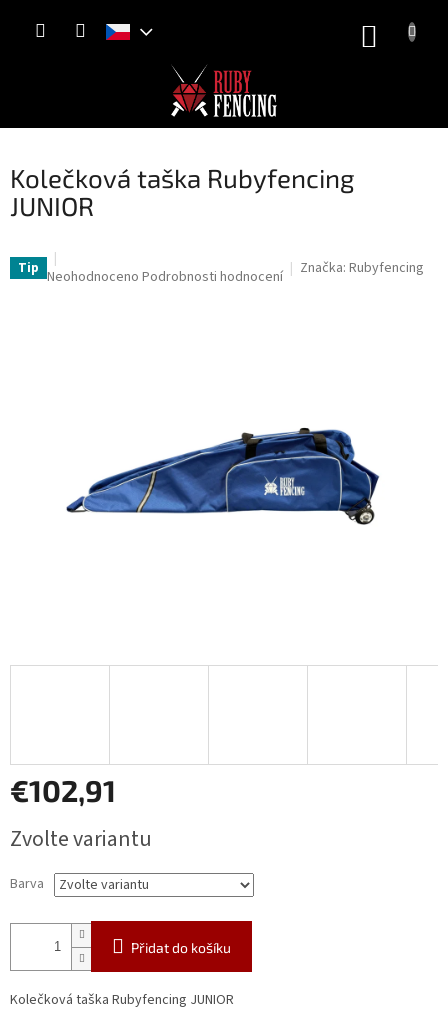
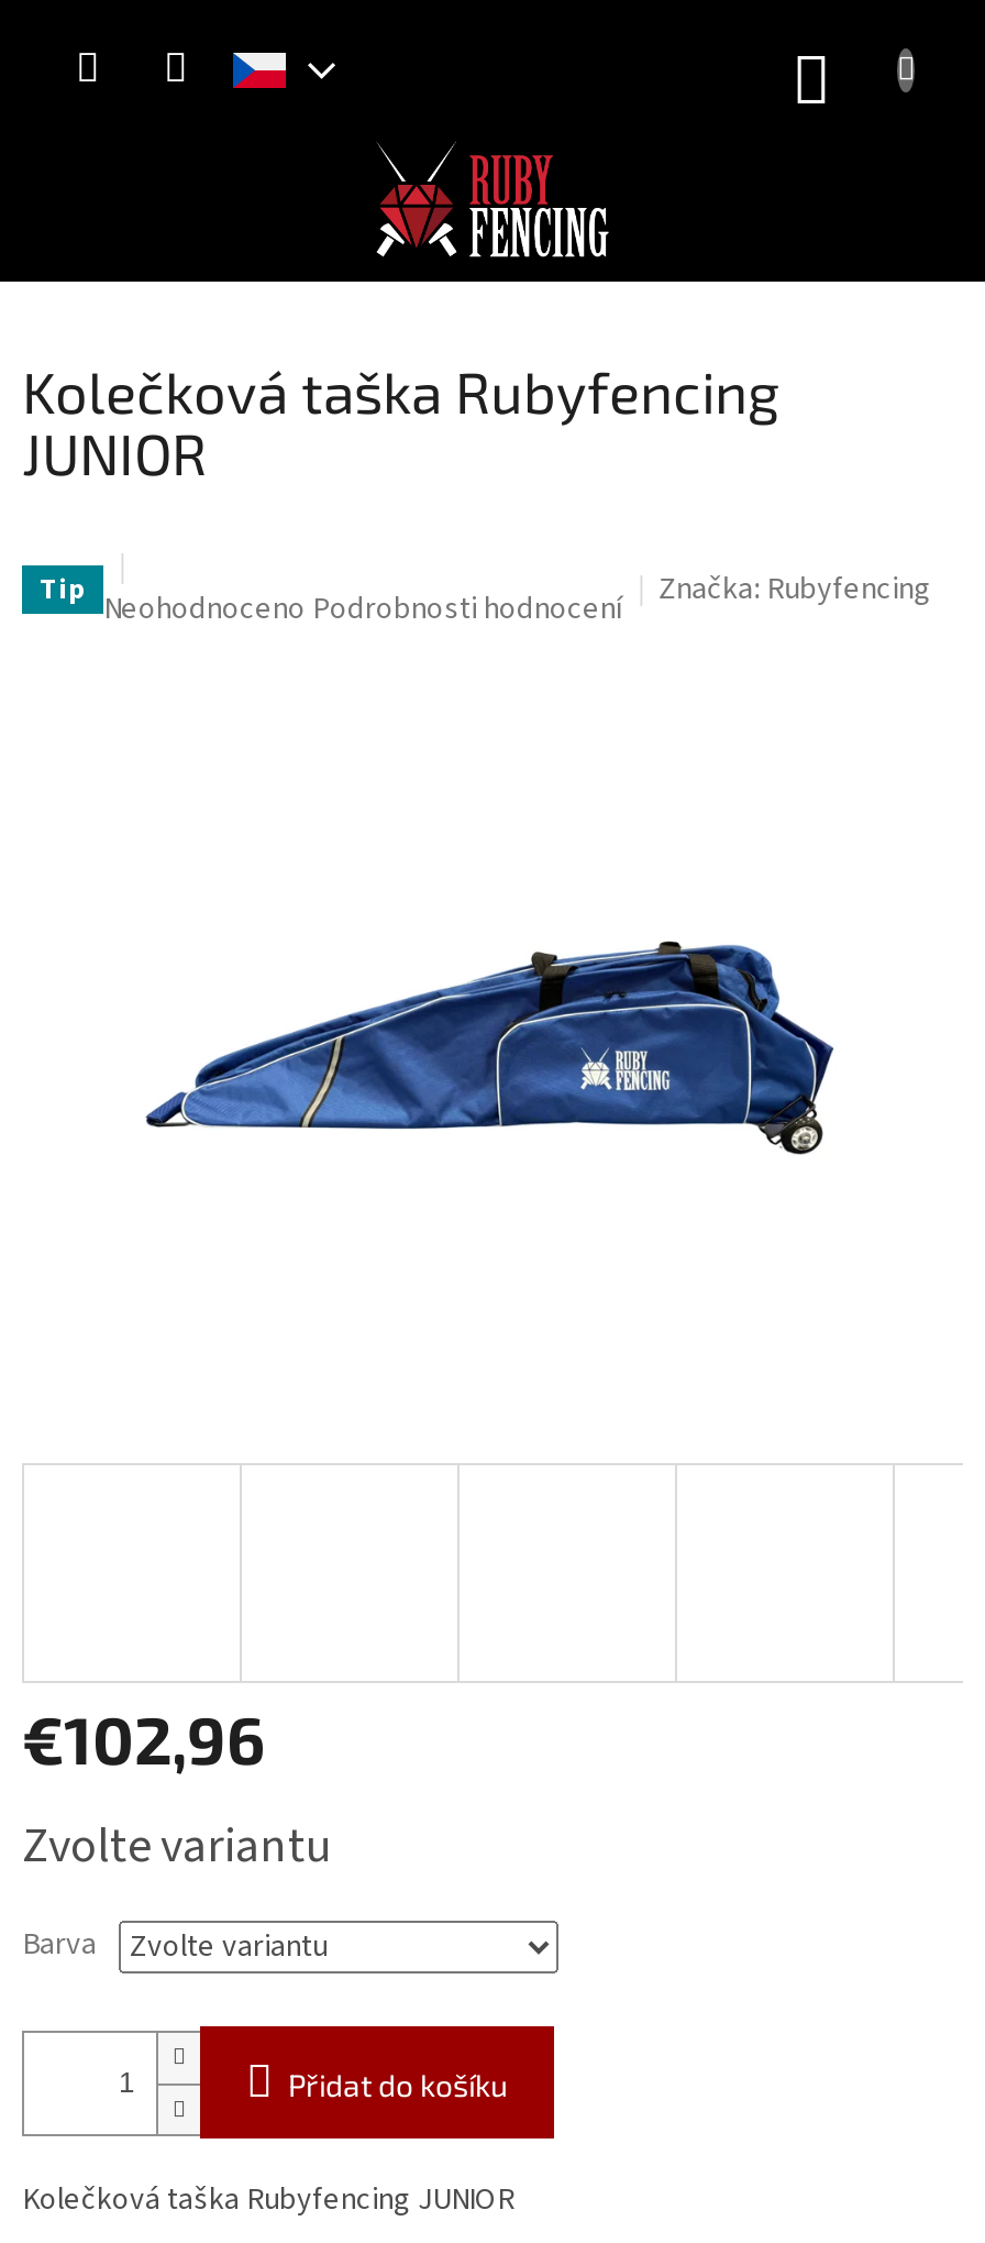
- €102,91
+ €102,96
